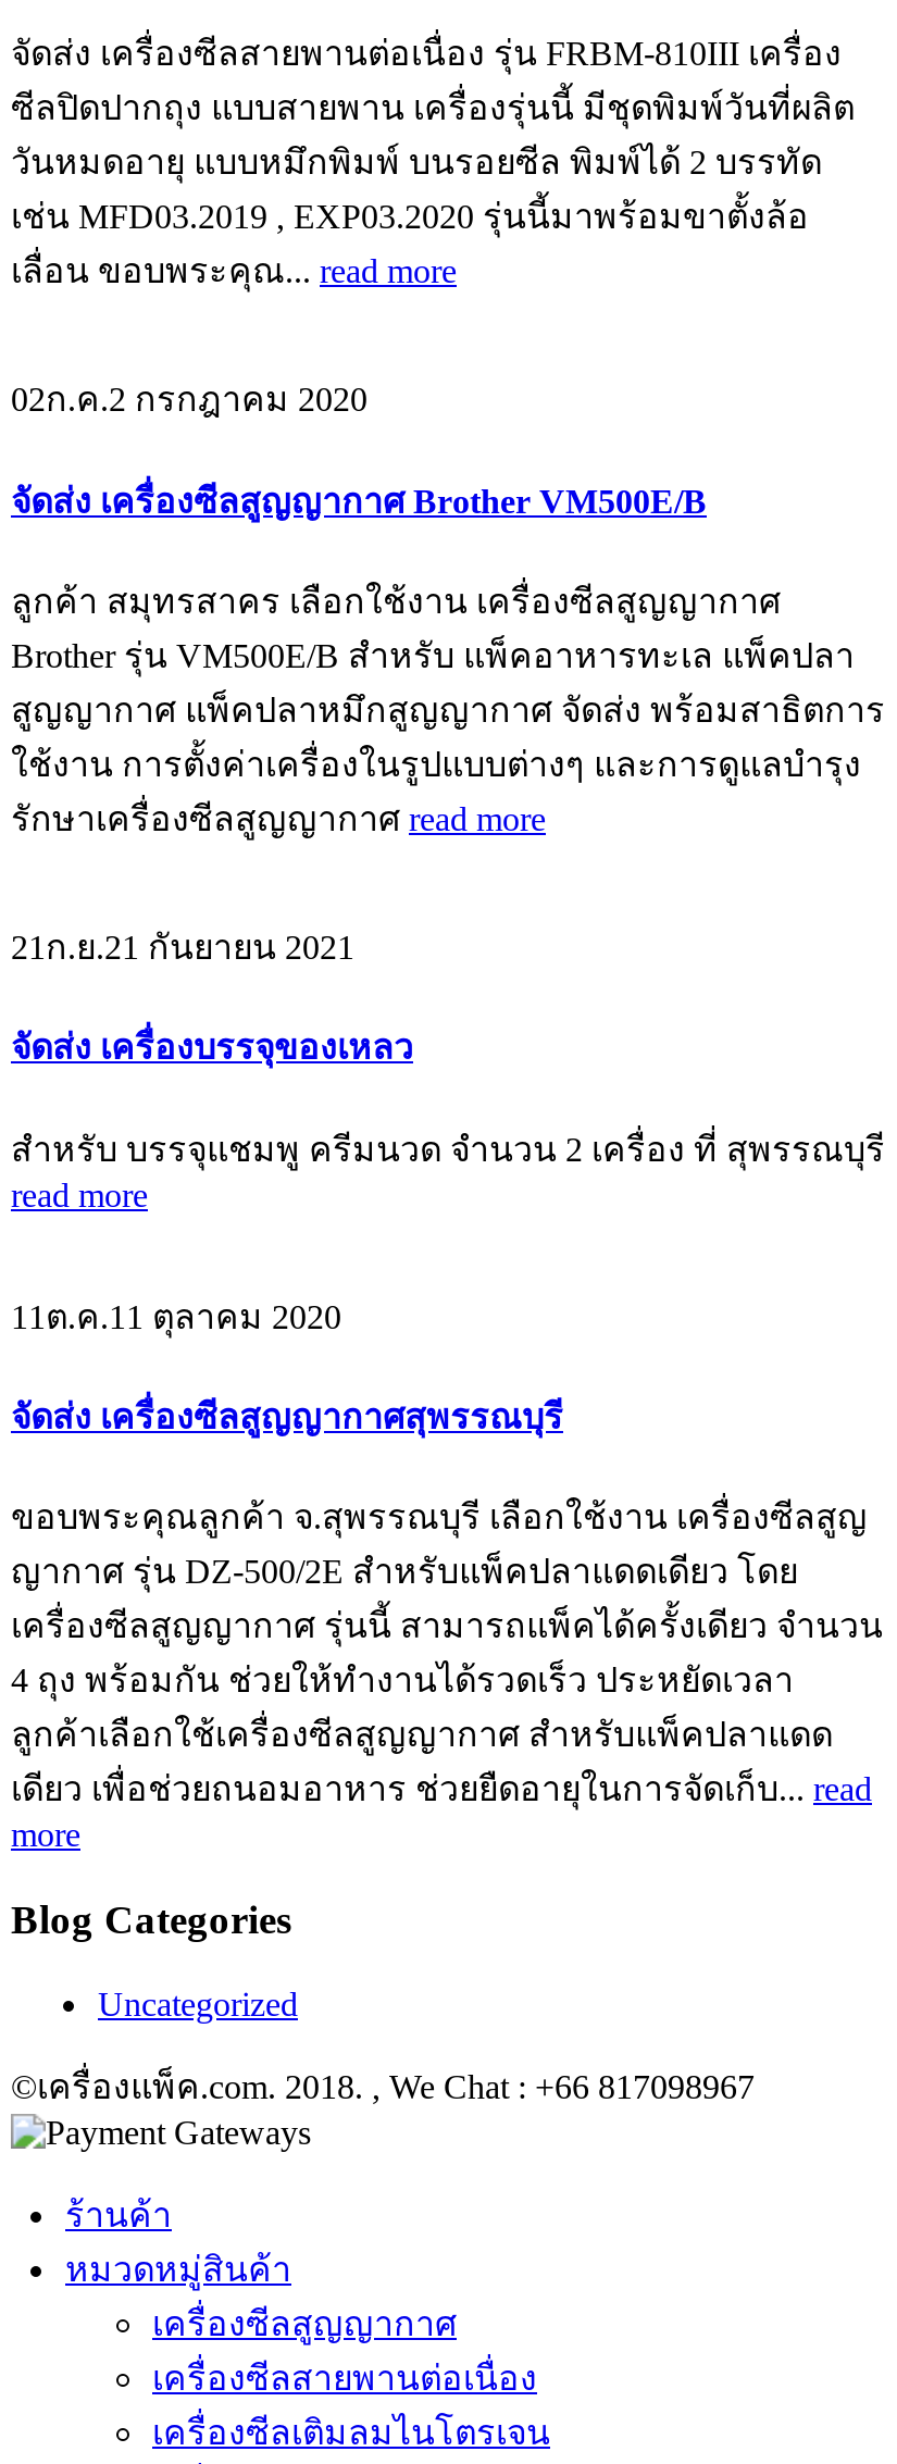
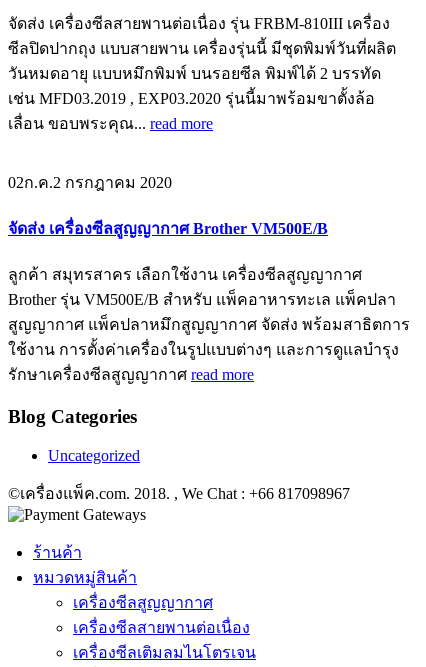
- 21ก.ย.21 กันยายน 2021
- จัดส่ง เครื่องบรรจุของเหลว
- สำหรับ บรรจุแชมพู ครีมนวด จำนวน 2 เครื่อง ที่ สุพรรณบุรี
- read more
- 11ต.ค.11 ตุลาคม 2020
- จัดส่ง เครื่องซีลสูญญากาศสุพรรณบุรี
- ขอบพระคุณลูกค้า จ.สุพรรณบุรี เลือกใช้งาน เครื่องซีลสูญ
- ญากาศ รุ่น DZ-500/2E สำหรับแพ็คปลาแดดเดียว โดย
- เครื่องซีลสูญญากาศ รุ่นนี้ สามารถแพ็คได้ครั้งเดียว จำนวน
- 4 ถุง พร้อมกัน ช่วยให้ทำงานได้รวดเร็ว ประหยัดเวลา
- ลูกค้าเลือกใช้เครื่องซีลสูญญากาศ สำหรับแพ็คปลาแดด
- เดียว เพื่อช่วยถนอมอาหาร ช่วยยืดอายุในการจัดเก็บ... read
- more
